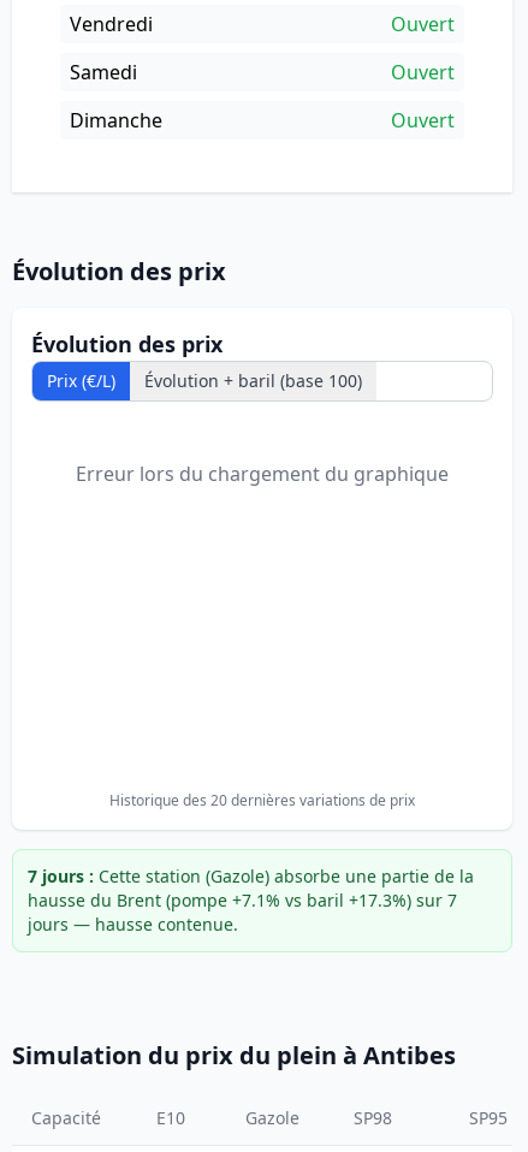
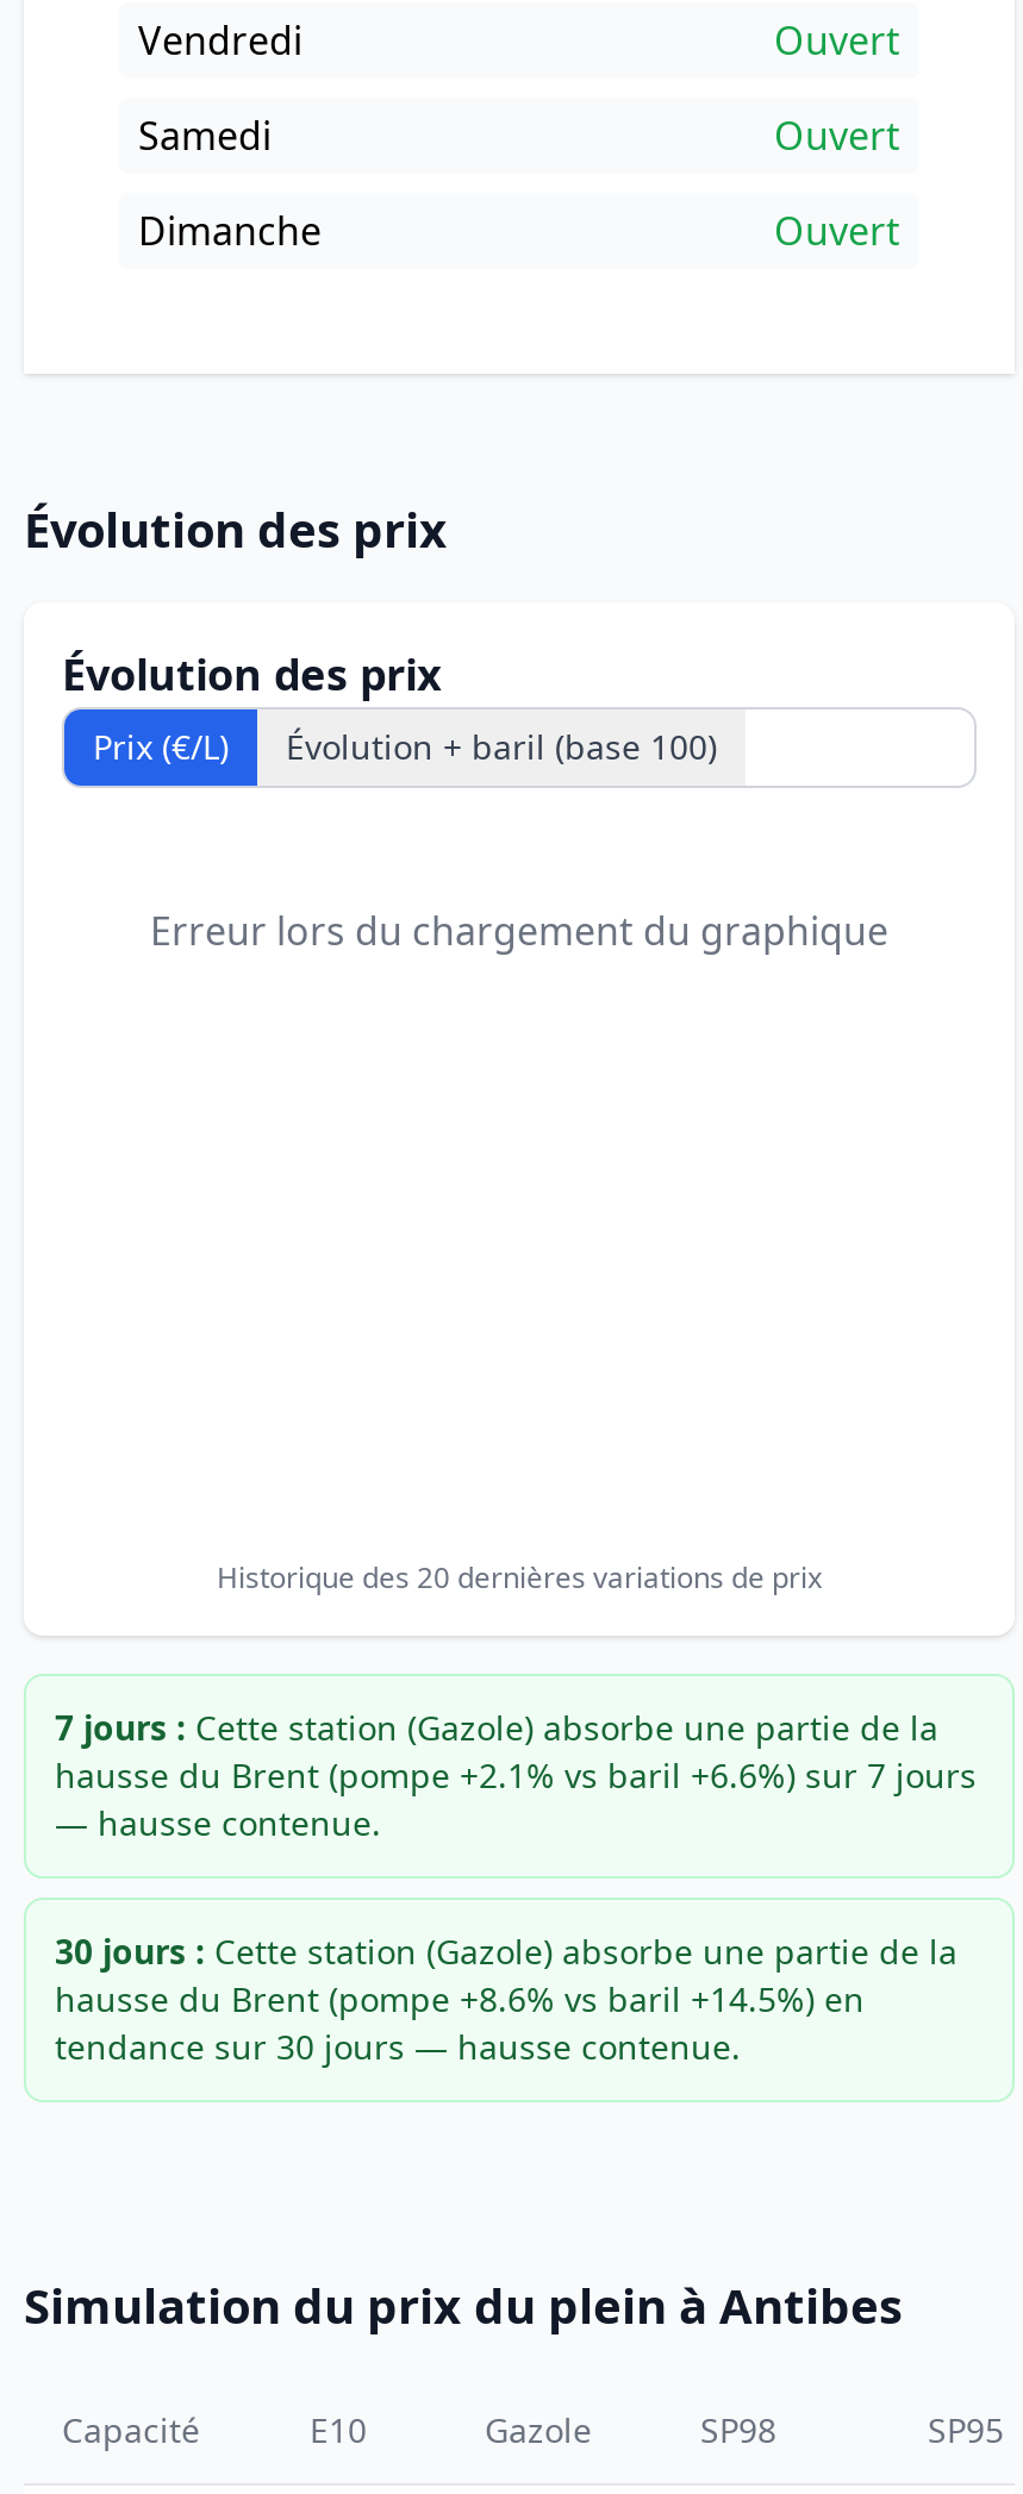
- hausse du Brent (pompe +7.1% vs baril +17.3%) sur 7
- jours — hausse contenue.
+ hausse du Brent (pompe +2.1% vs baril +6.6%) sur 7 jours
+ — hausse contenue.
+ 30 jours : Cette station (Gazole) absorbe une partie de la
+ hausse du Brent (pompe +8.6% vs baril +14.5%) en
+ tendance sur 30 jours — hausse contenue.
